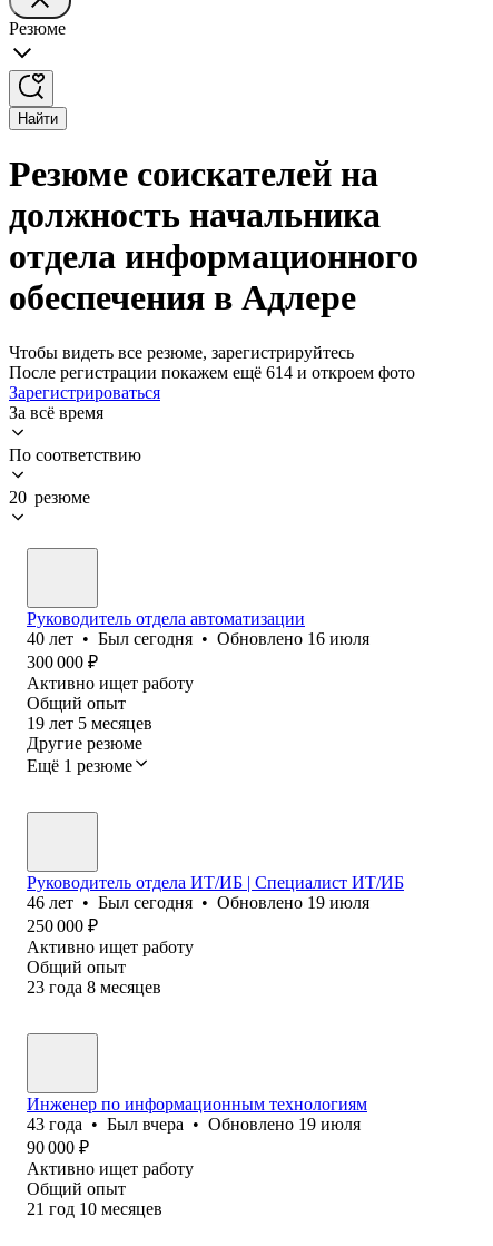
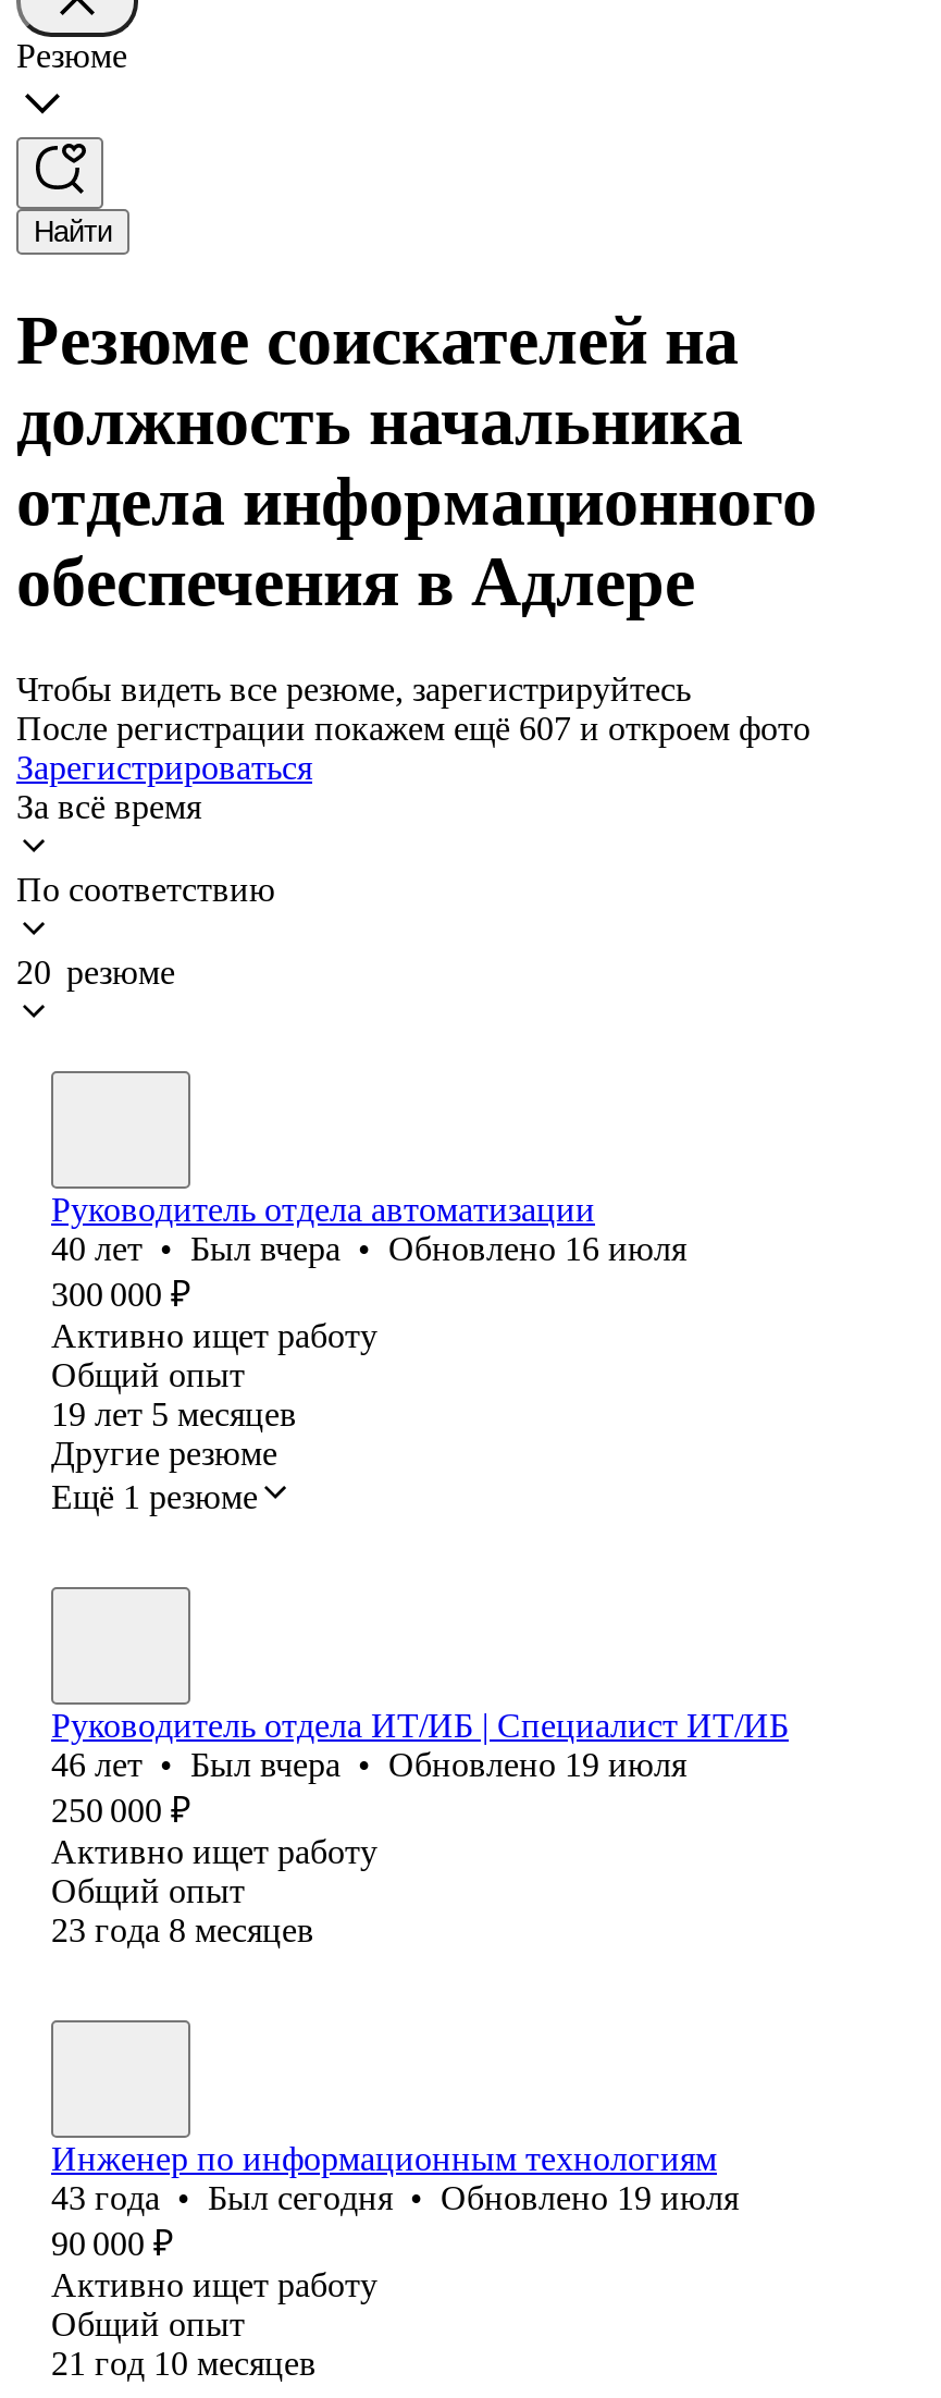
- После регистрации покажем ещё 614 и откроем фото
+ После регистрации покажем ещё 607 и откроем фото

- 40 лет • Был сегодня • Обновлено 16 июля
+ 40 лет • Был вчера • Обновлено 16 июля

- 46 лет • Был сегодня • Обновлено 19 июля
+ 46 лет • Был вчера • Обновлено 19 июля

- 43 года • Был вчера • Обновлено 19 июля
+ 43 года • Был сегодня • Обновлено 19 июля
